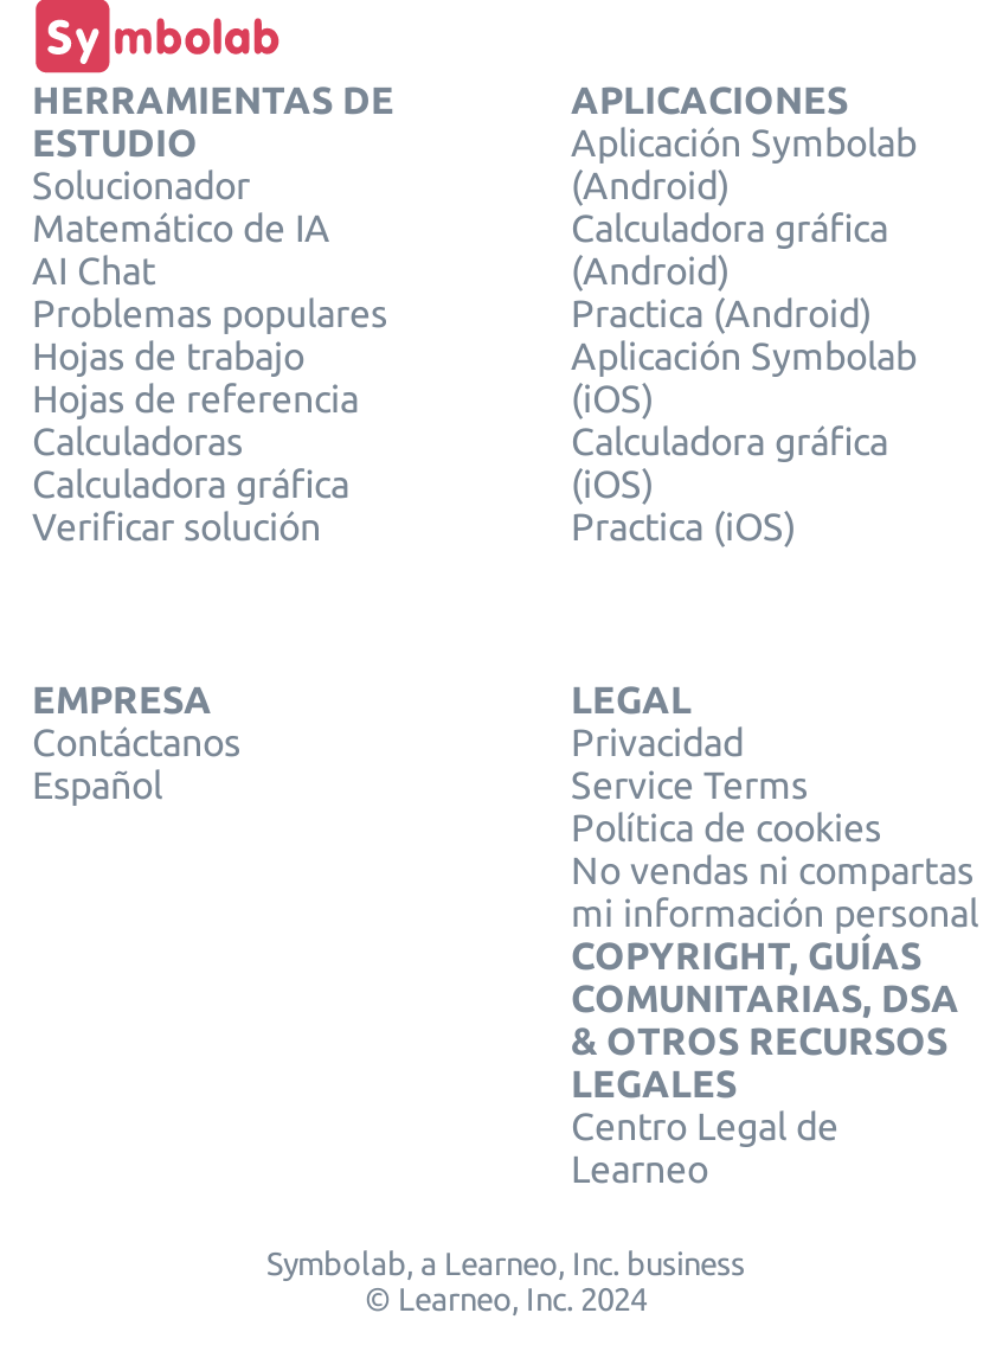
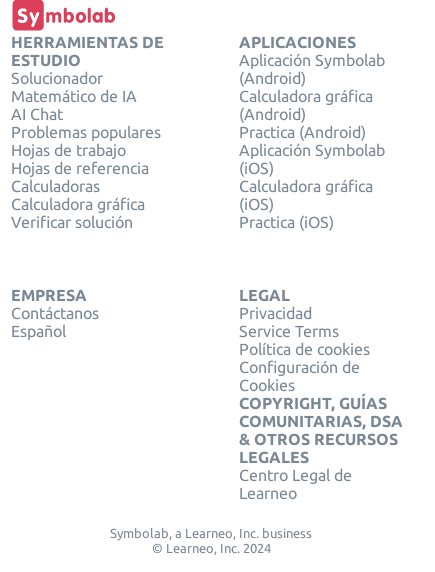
- No vendas ni compartas
- mi información personal
+ Configuración de
+ Cookies
